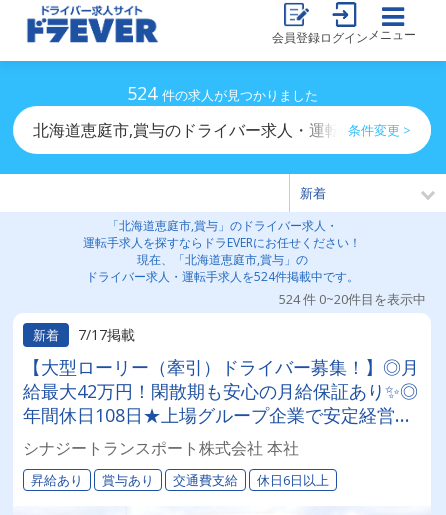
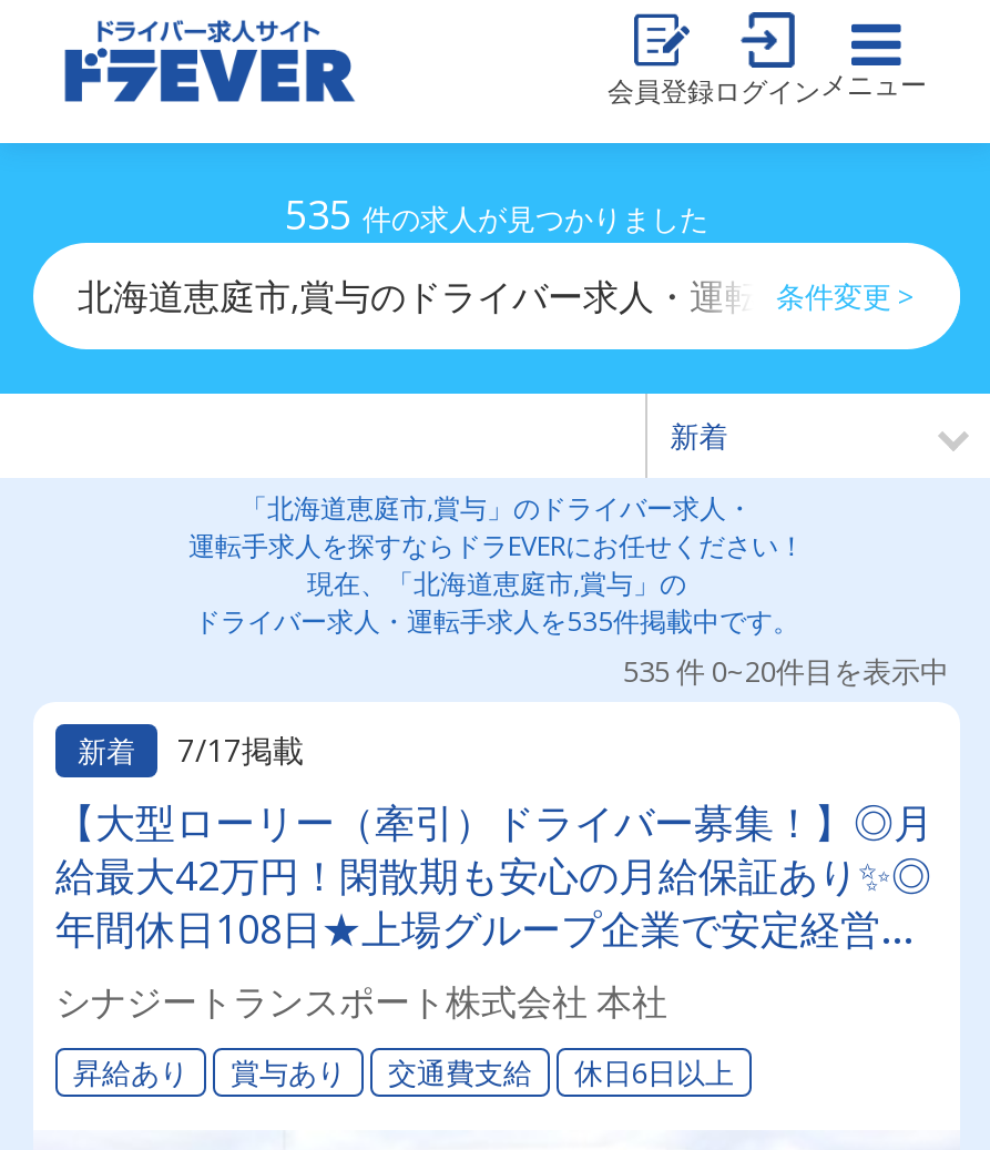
- 524件の求人が見つかりました
+ 535件の求人が見つかりました

- ドライバー求人・運転手求人を524件掲載中です。
+ ドライバー求人・運転手求人を535件掲載中です。

- 524 件 0~20件目を表示中
+ 535 件 0~20件目を表示中
